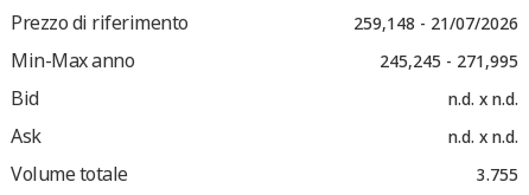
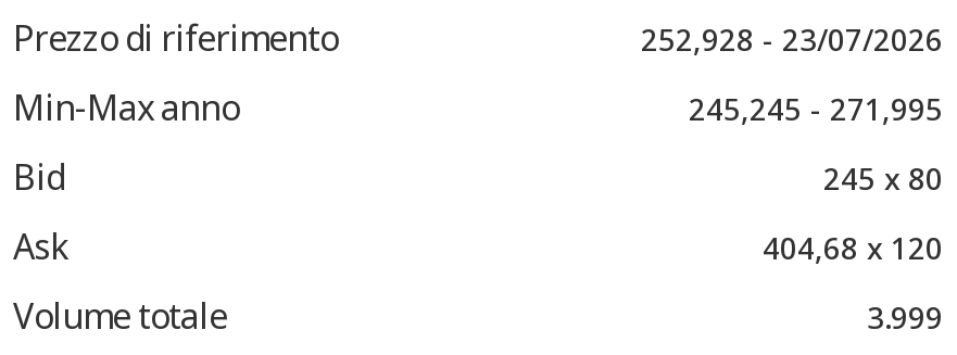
- 259,148 - 21/07/2026
+ 252,928 - 23/07/2026

- n.d. x n.d.
+ 245 x 80

- n.d. x n.d.
+ 404,68 x 120

- 3.755
+ 3.999
